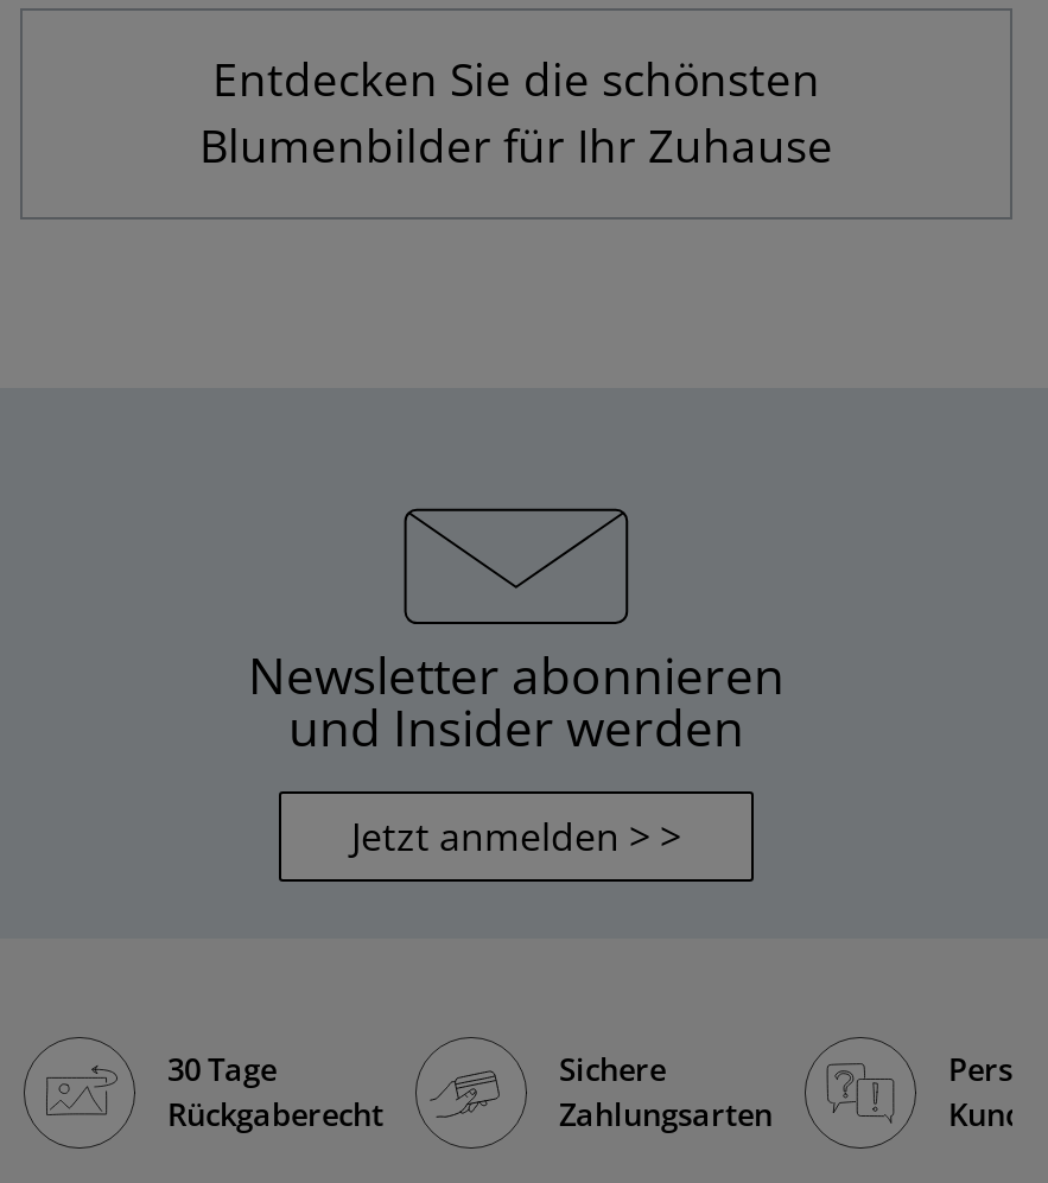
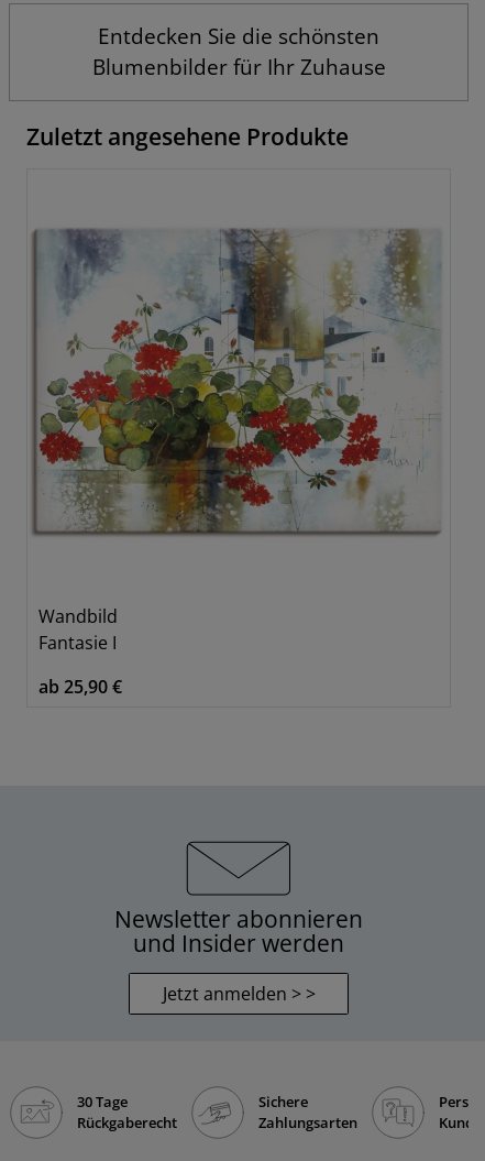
+ Zuletzt angesehene Produkte

+ [image]

+ Wandbild
+ Fantasie I
+ ab 25,90 €
